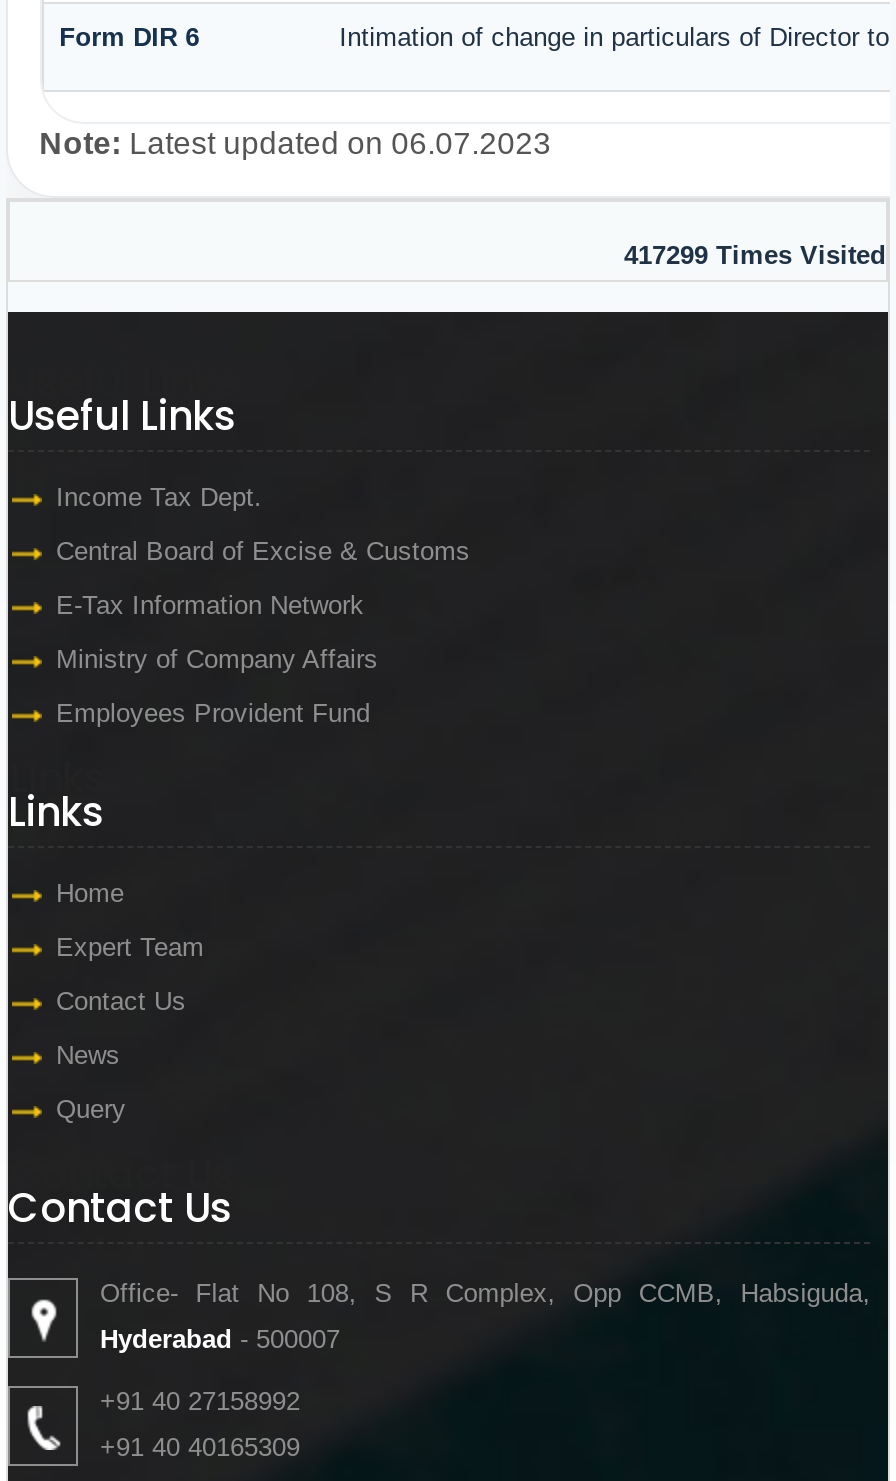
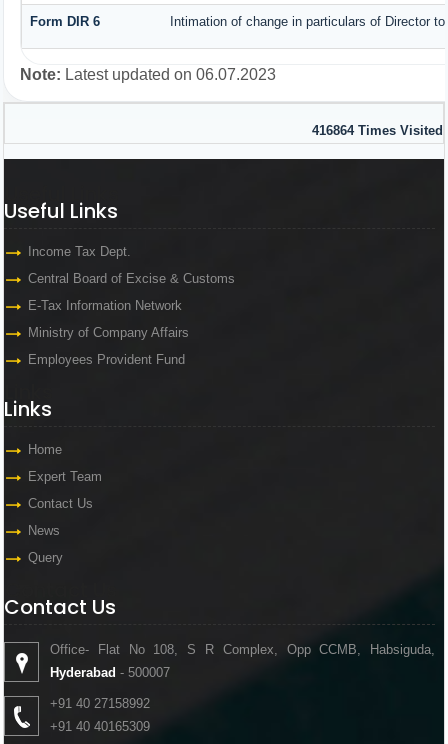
- 417299 Times Visited
+ 416864 Times Visited
